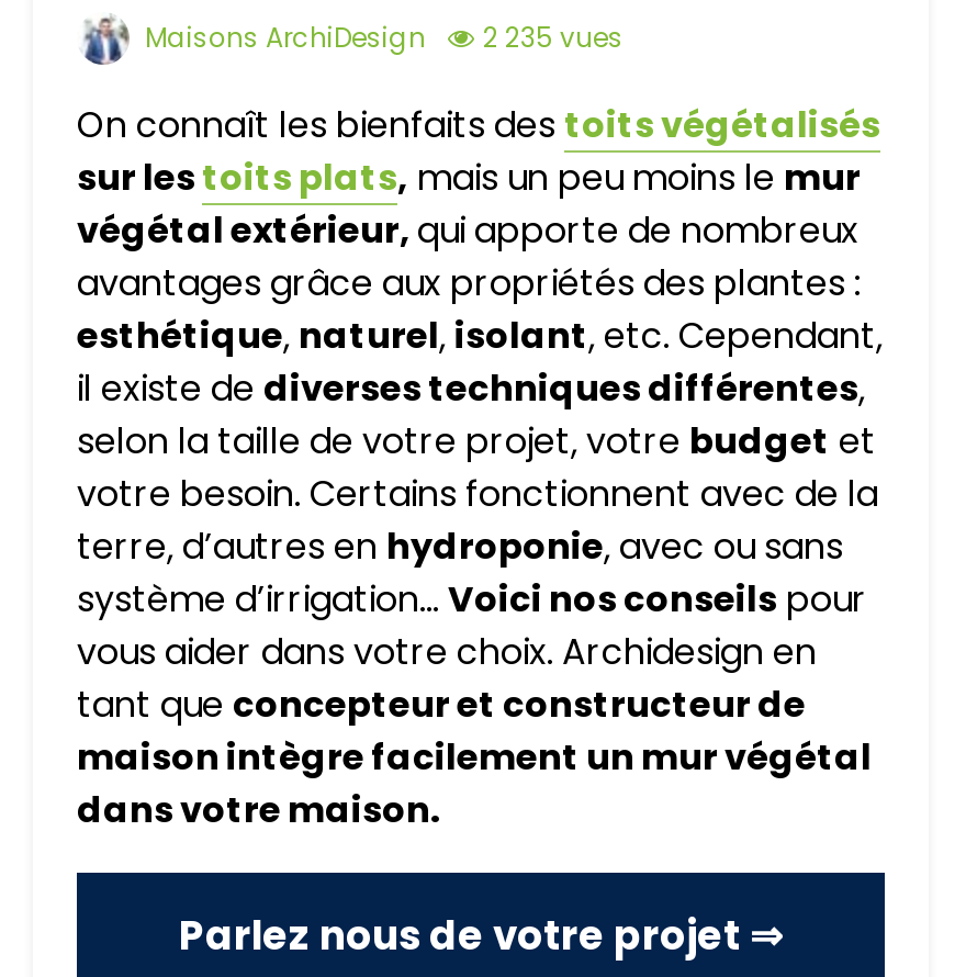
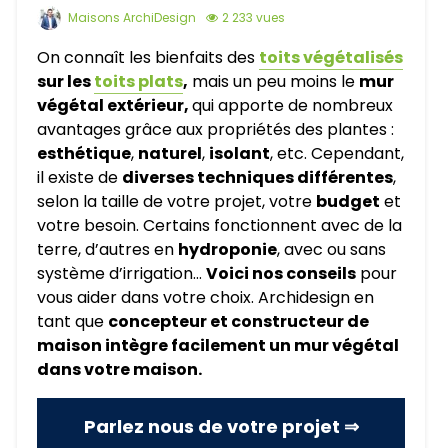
- Maisons ArchiDesign 2 235 vues
+ Maisons ArchiDesign 2 233 vues
